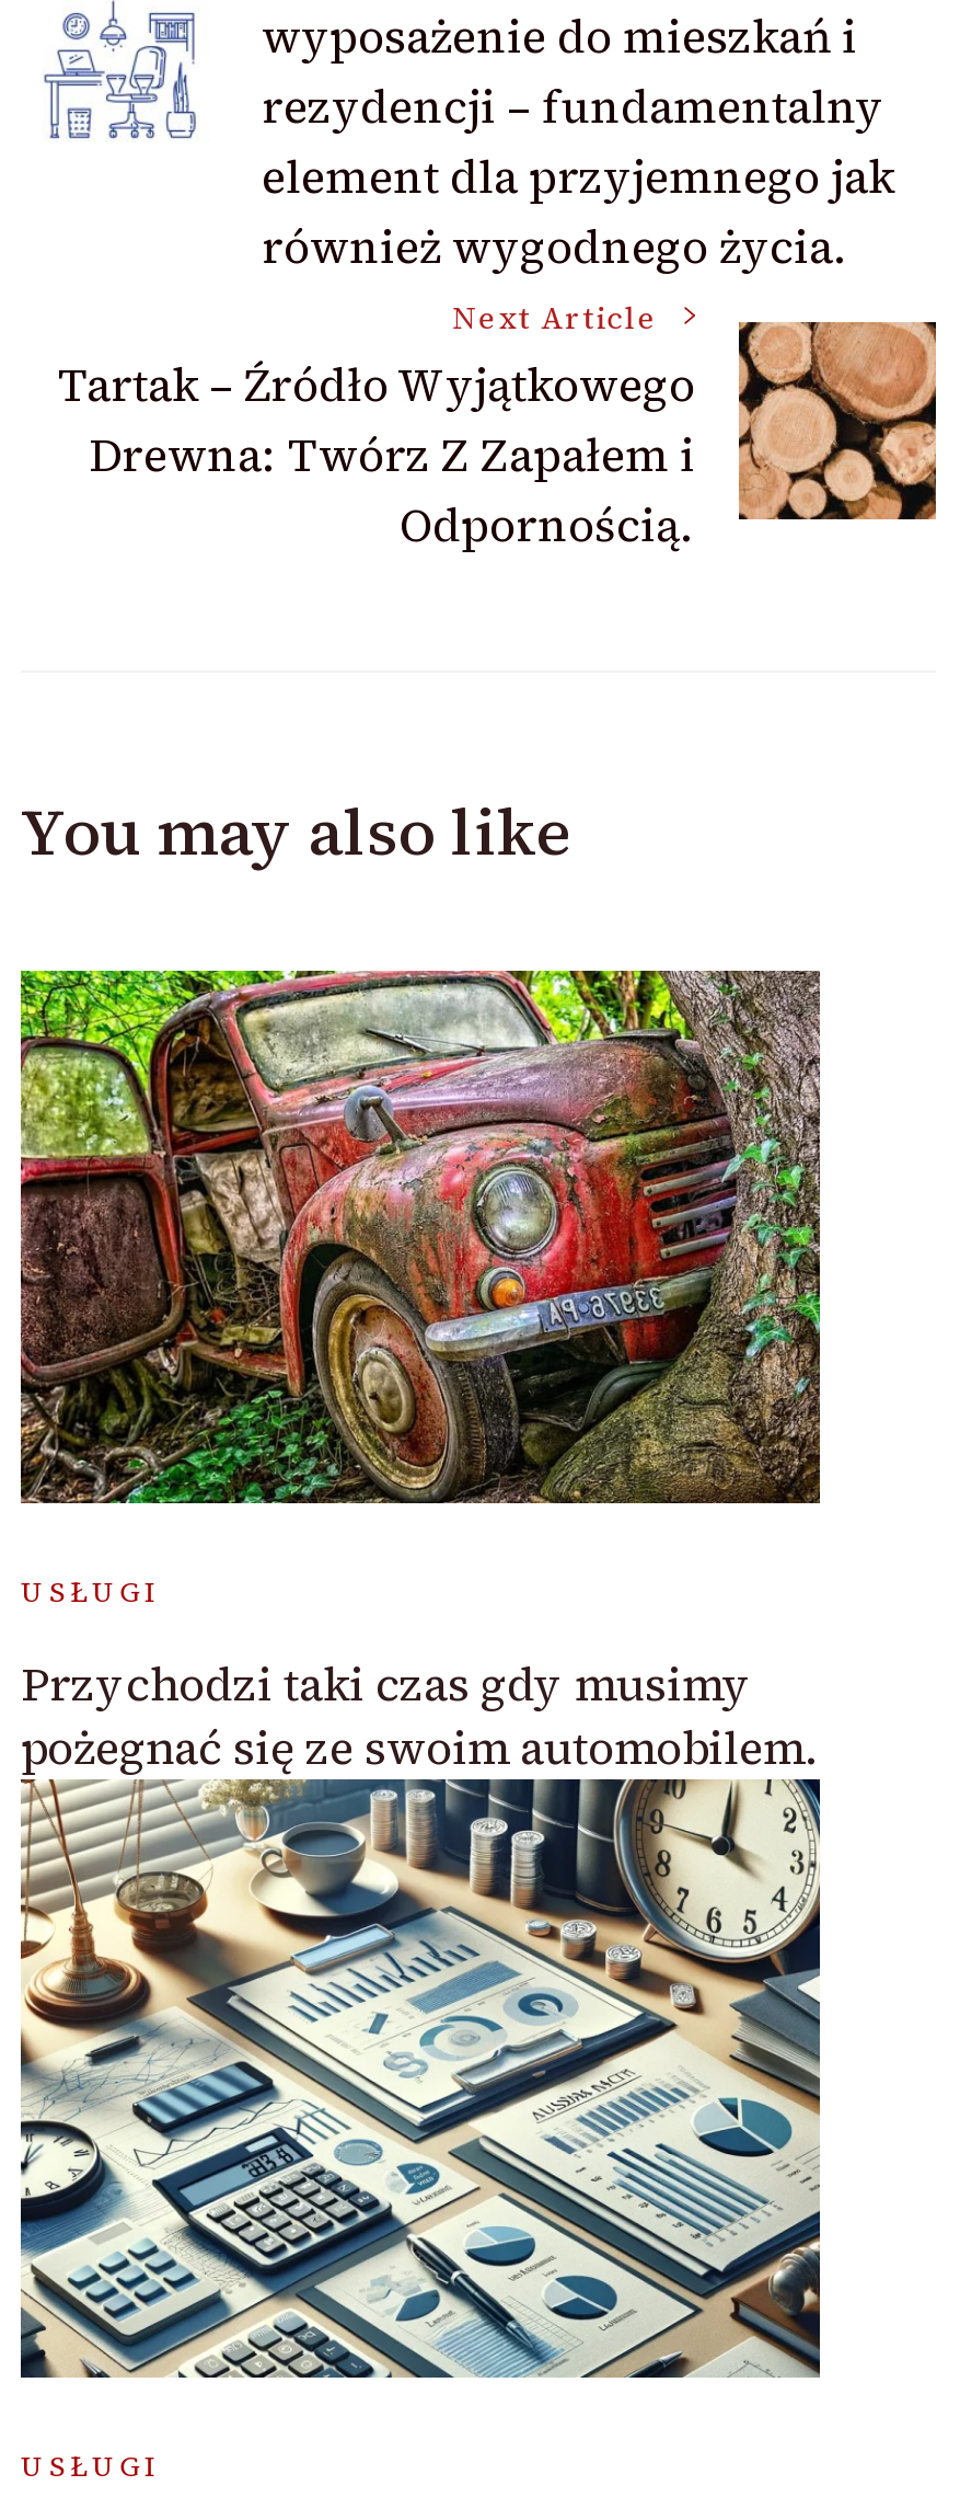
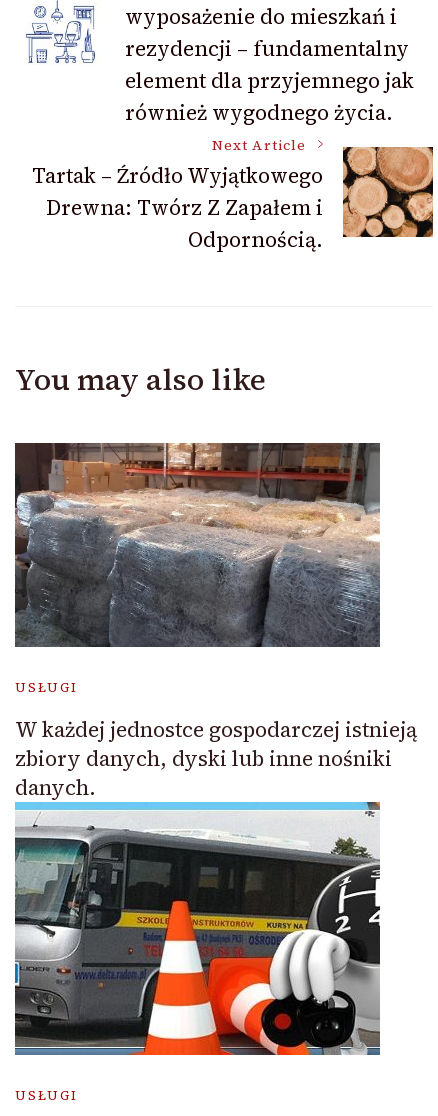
- [image]
+ [image]

- Przychodzi taki czas gdy musimy
- pożegnać się ze swoim automobilem.
+ W każdej jednostce gospodarczej istnieją
+ zbiory danych, dyski lub inne nośniki
+ danych.

- [image]
+ [image]
